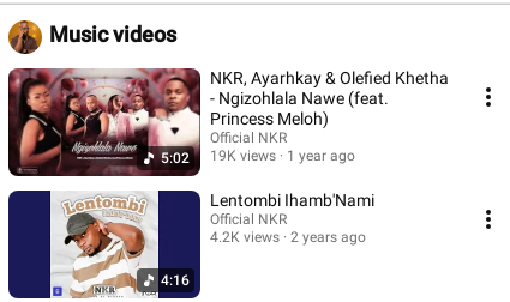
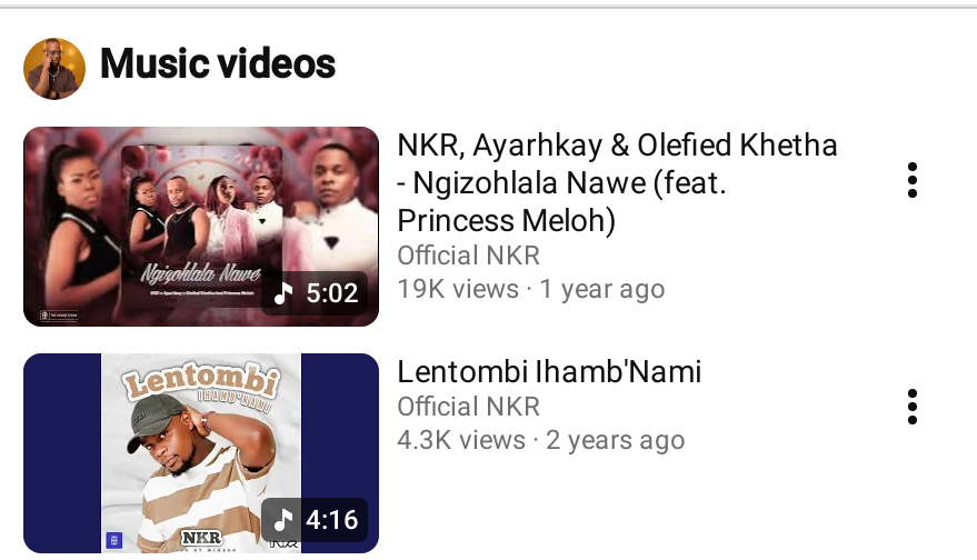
- 4.2K views 2 years ago
+ 4.3K views 2 years ago
